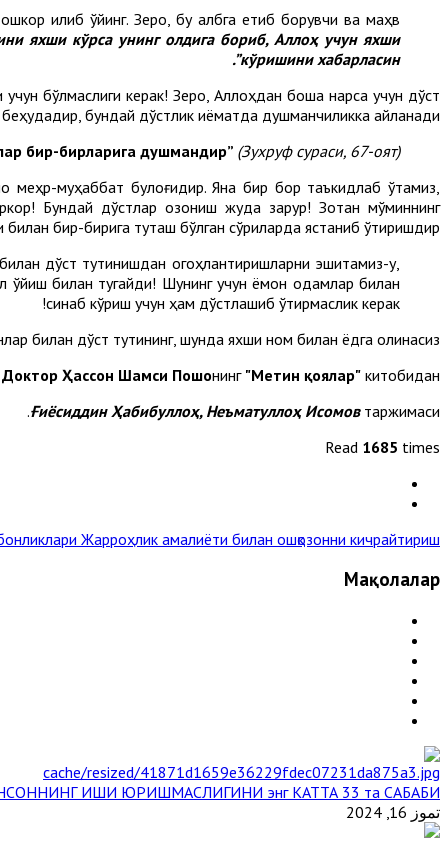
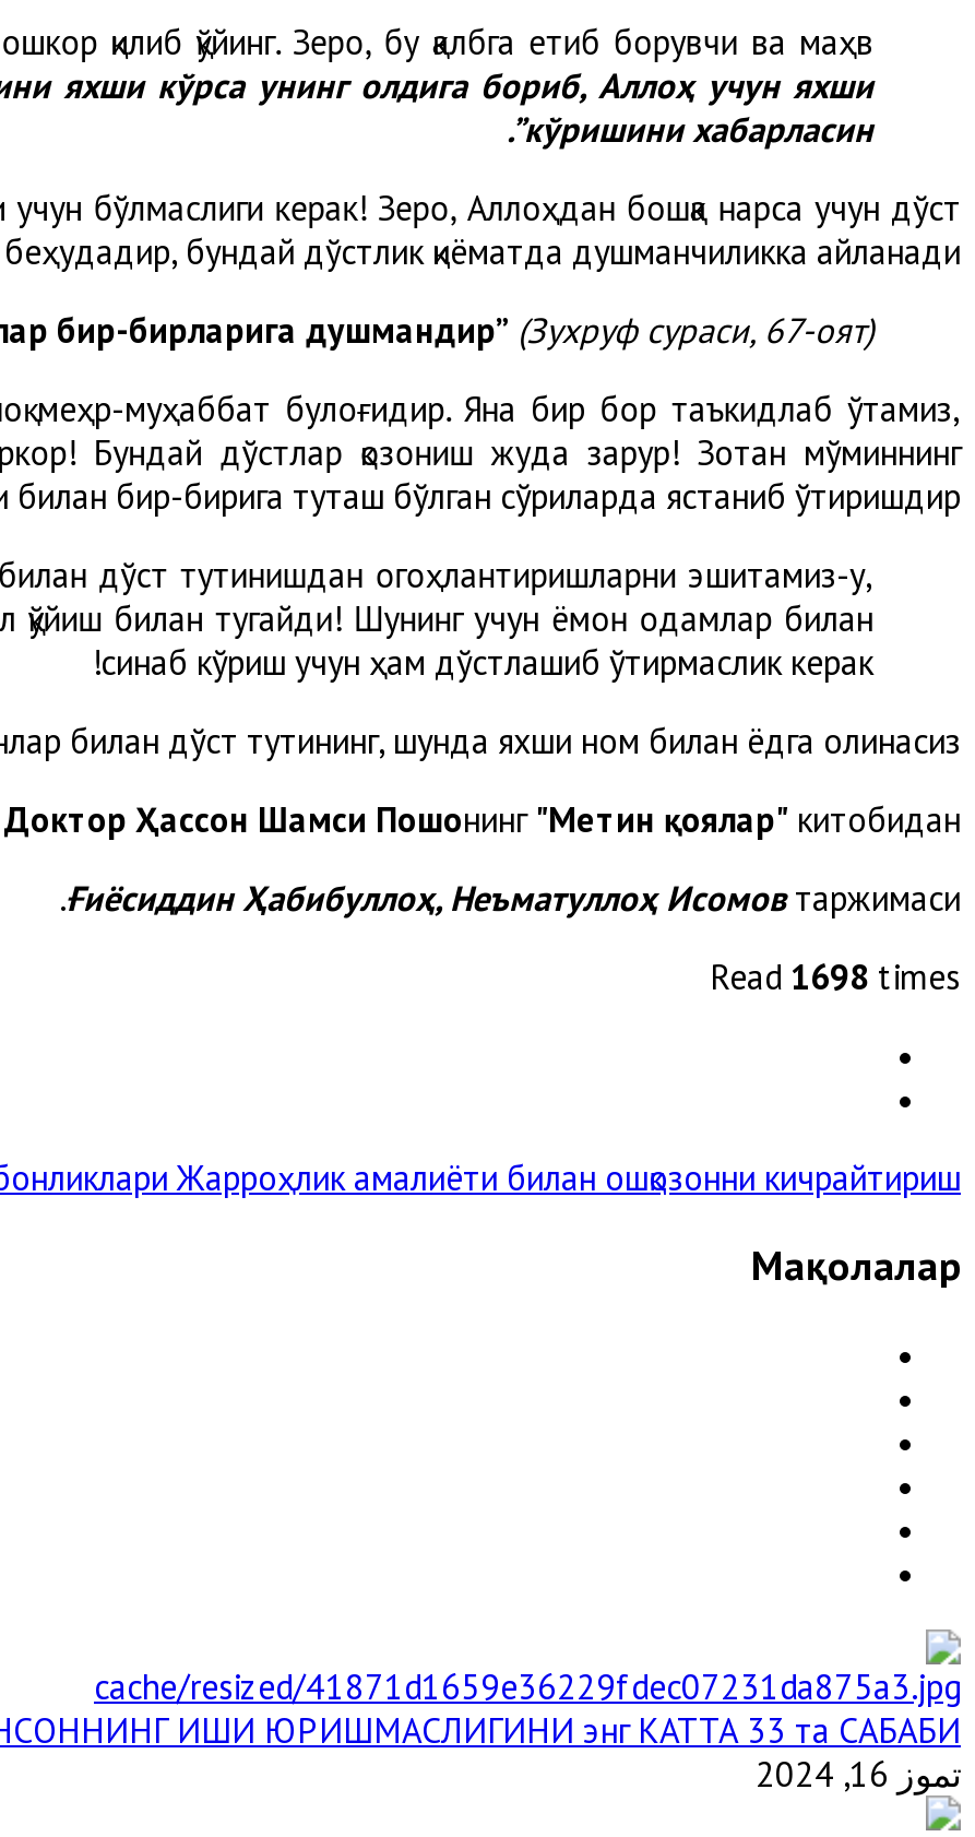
- Read 1685 times
+ Read 1698 times
